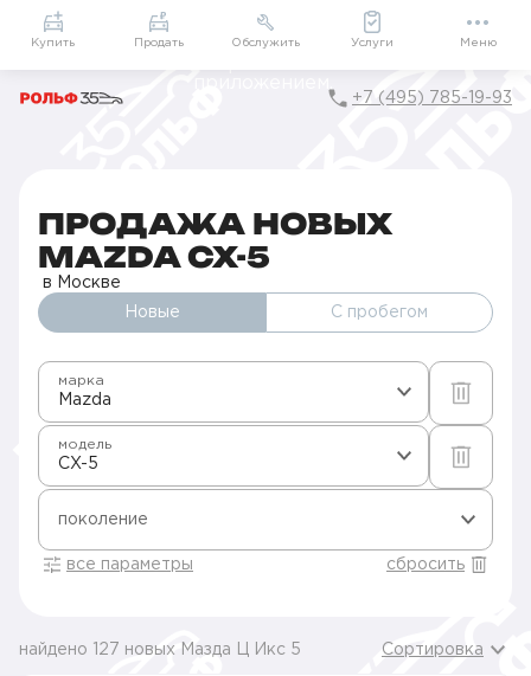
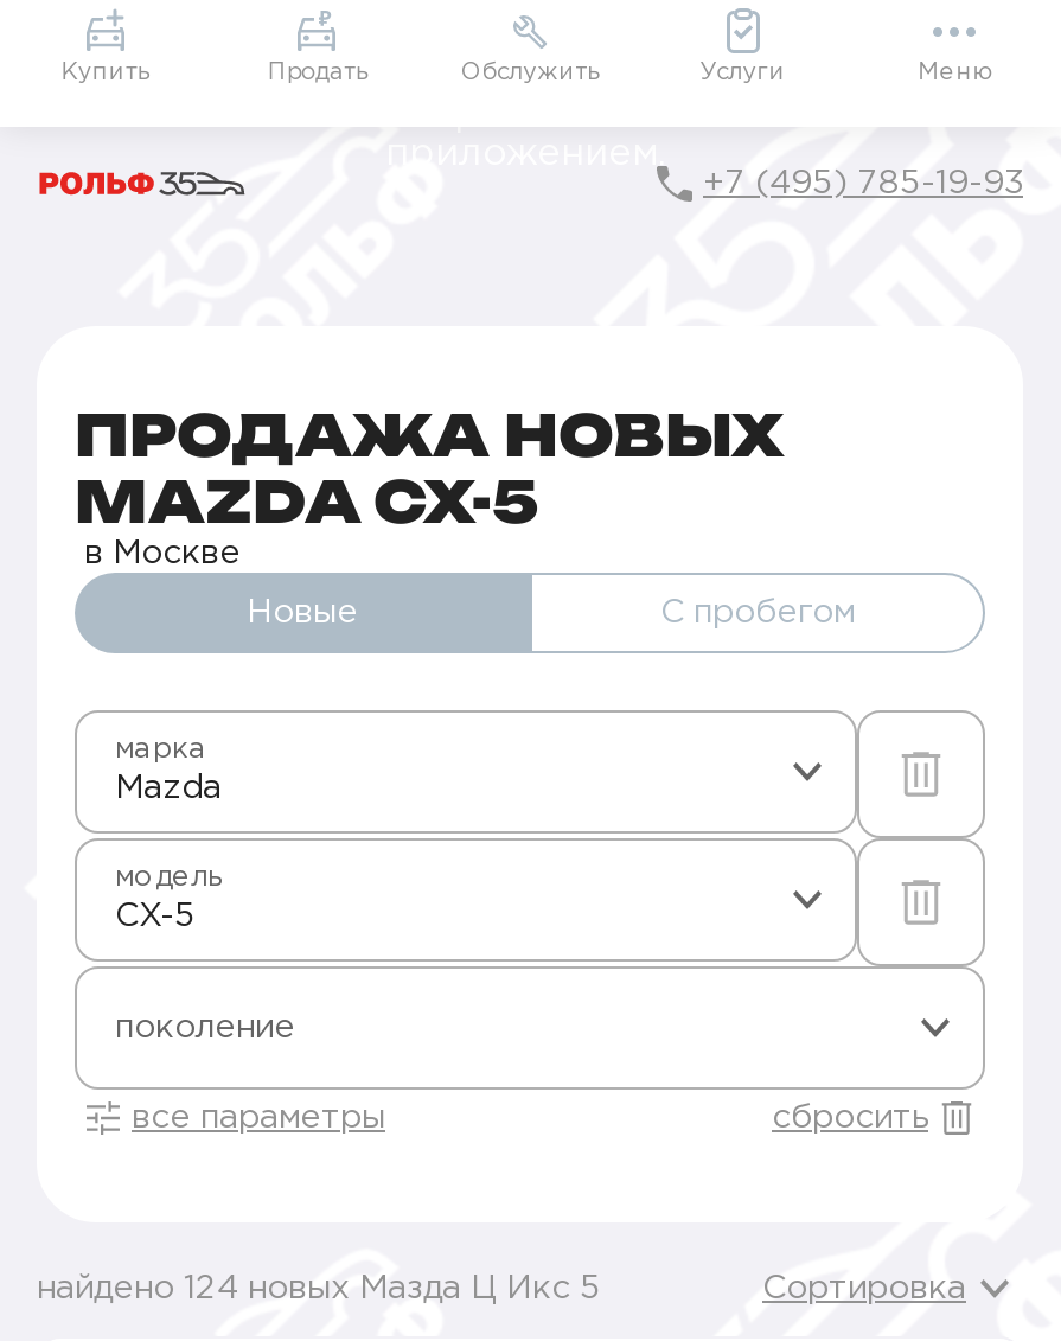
- найдено 127 новых Мазда Ц Икс 5
+ найдено 124 новых Мазда Ц Икс 5
